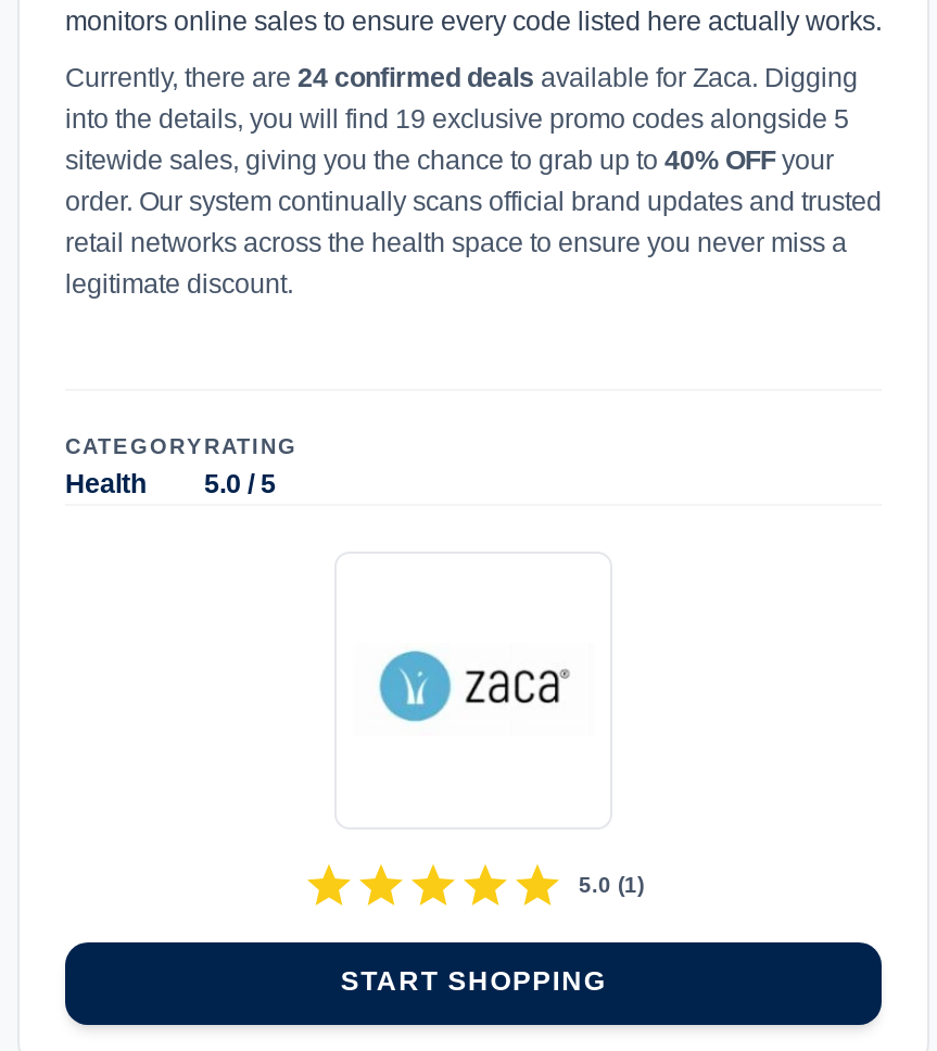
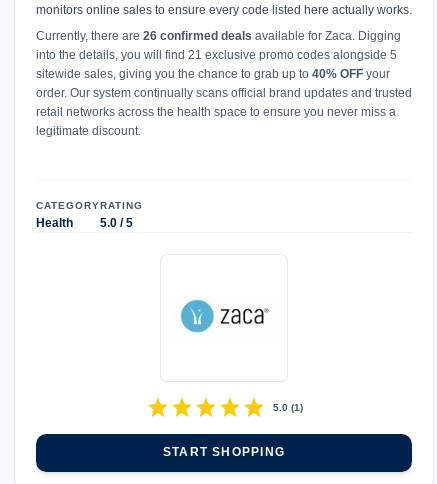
- Currently, there are 24 confirmed deals available for Zaca. Digging
+ Currently, there are 26 confirmed deals available for Zaca. Digging

- into the details, you will find 19 exclusive promo codes alongside 5
+ into the details, you will find 21 exclusive promo codes alongside 5
